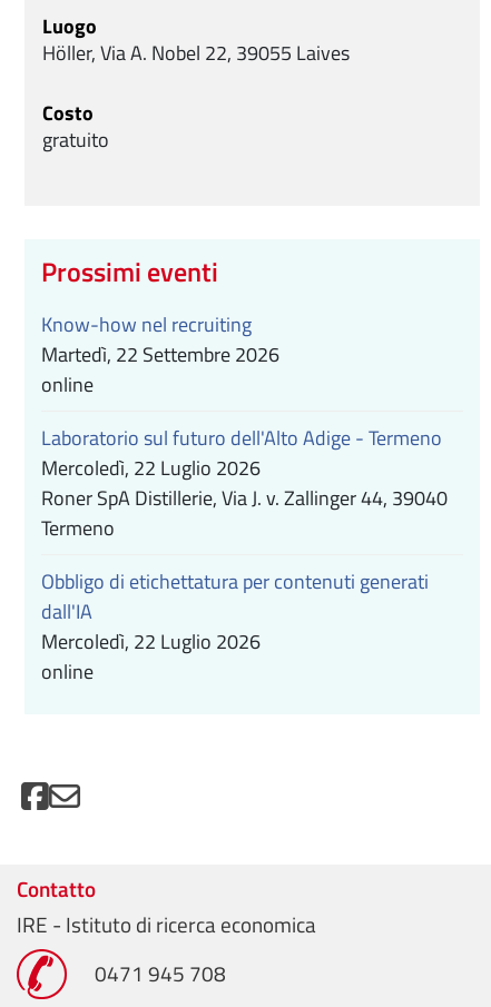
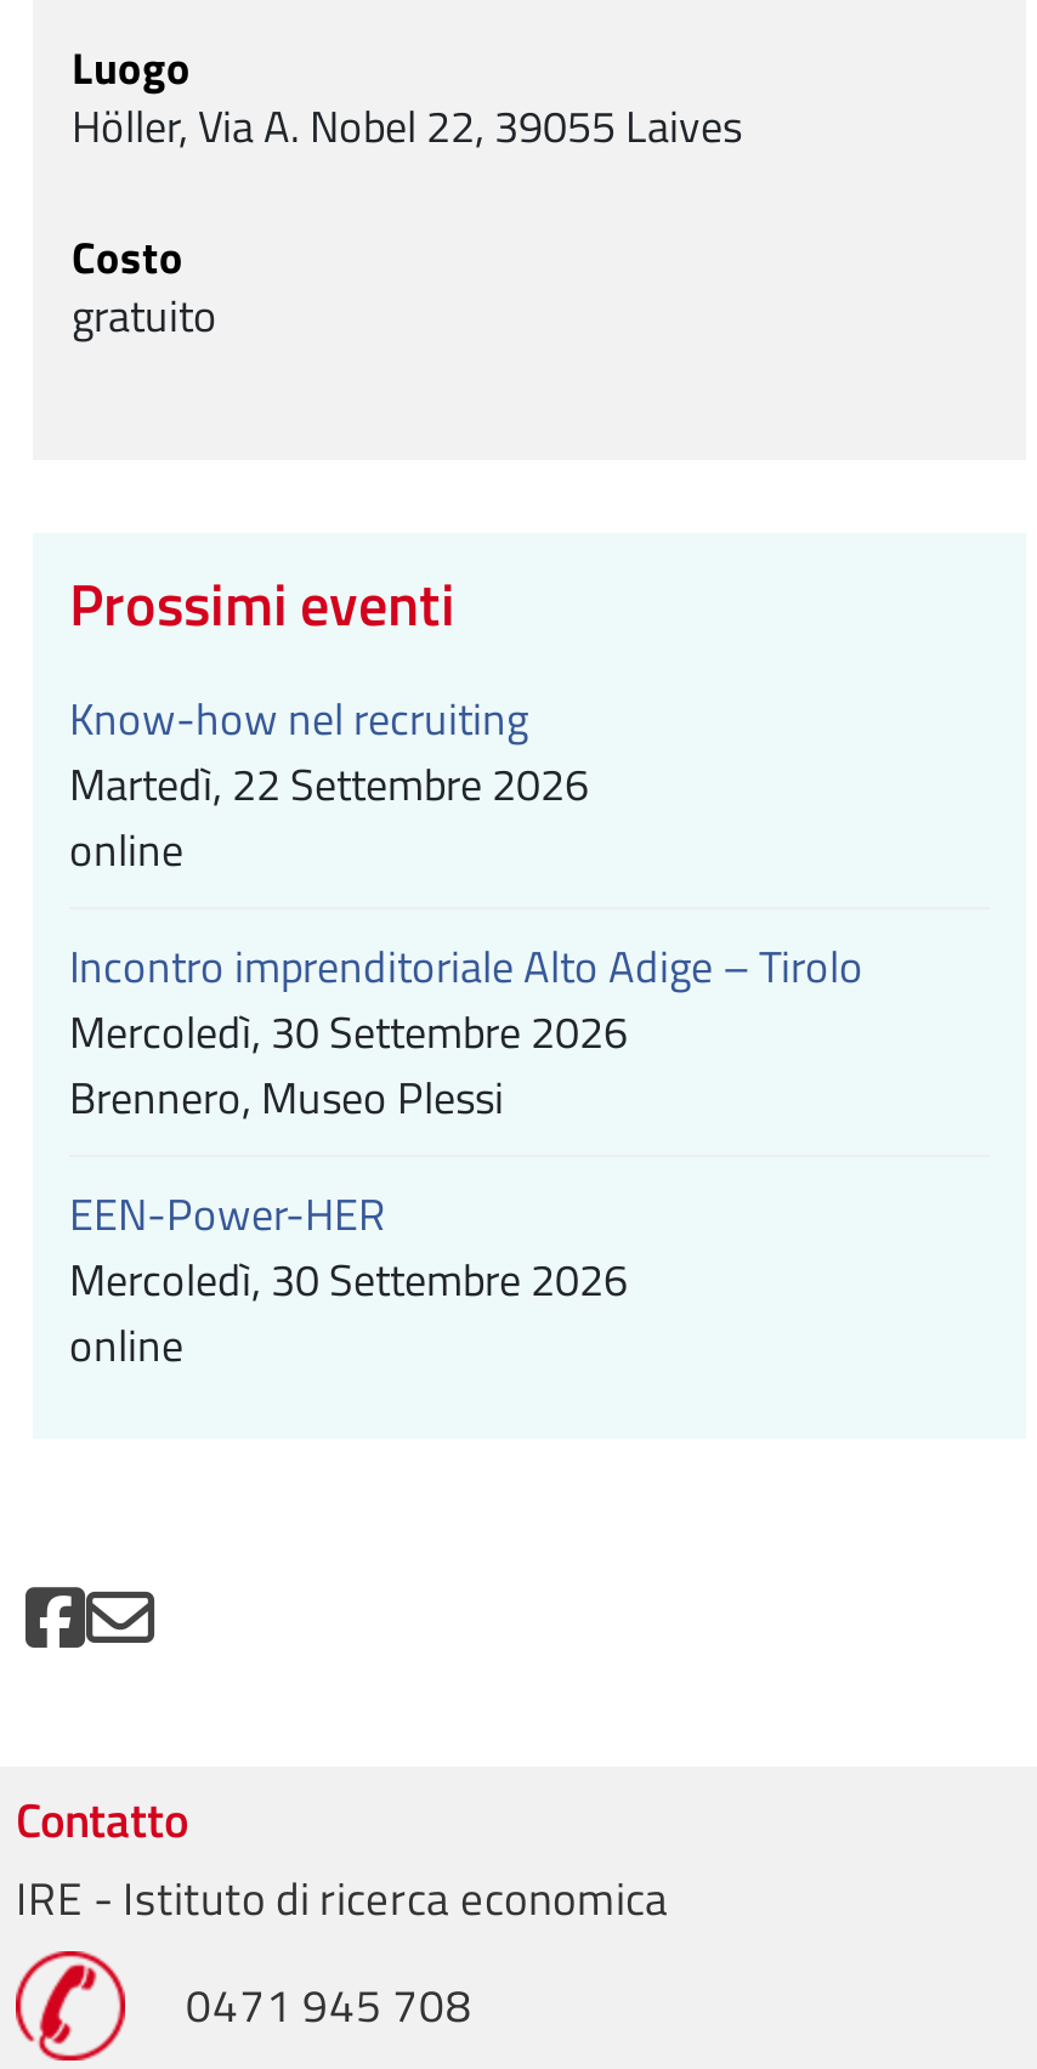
- Laboratorio sul futuro dell'Alto Adige - Termeno
- Mercoledì, 22 Luglio 2026
- Roner SpA Distillerie, Via J. v. Zallinger 44, 39040
- Termeno
+ Incontro imprenditoriale Alto Adige – Tirolo
+ Mercoledì, 30 Settembre 2026
+ Brennero, Museo Plessi

- Obbligo di etichettatura per contenuti generati
- dall'IA
- Mercoledì, 22 Luglio 2026
+ EEN-Power-HER
+ Mercoledì, 30 Settembre 2026
